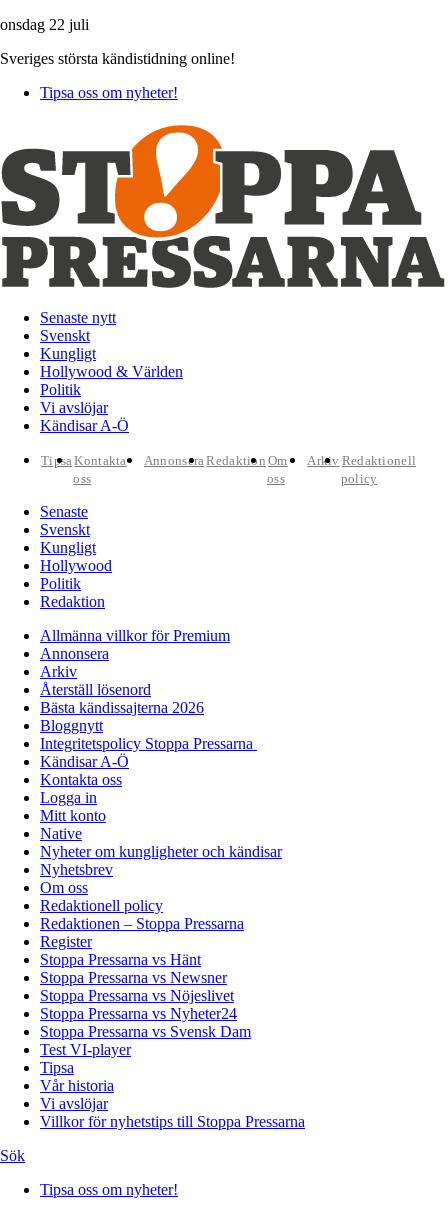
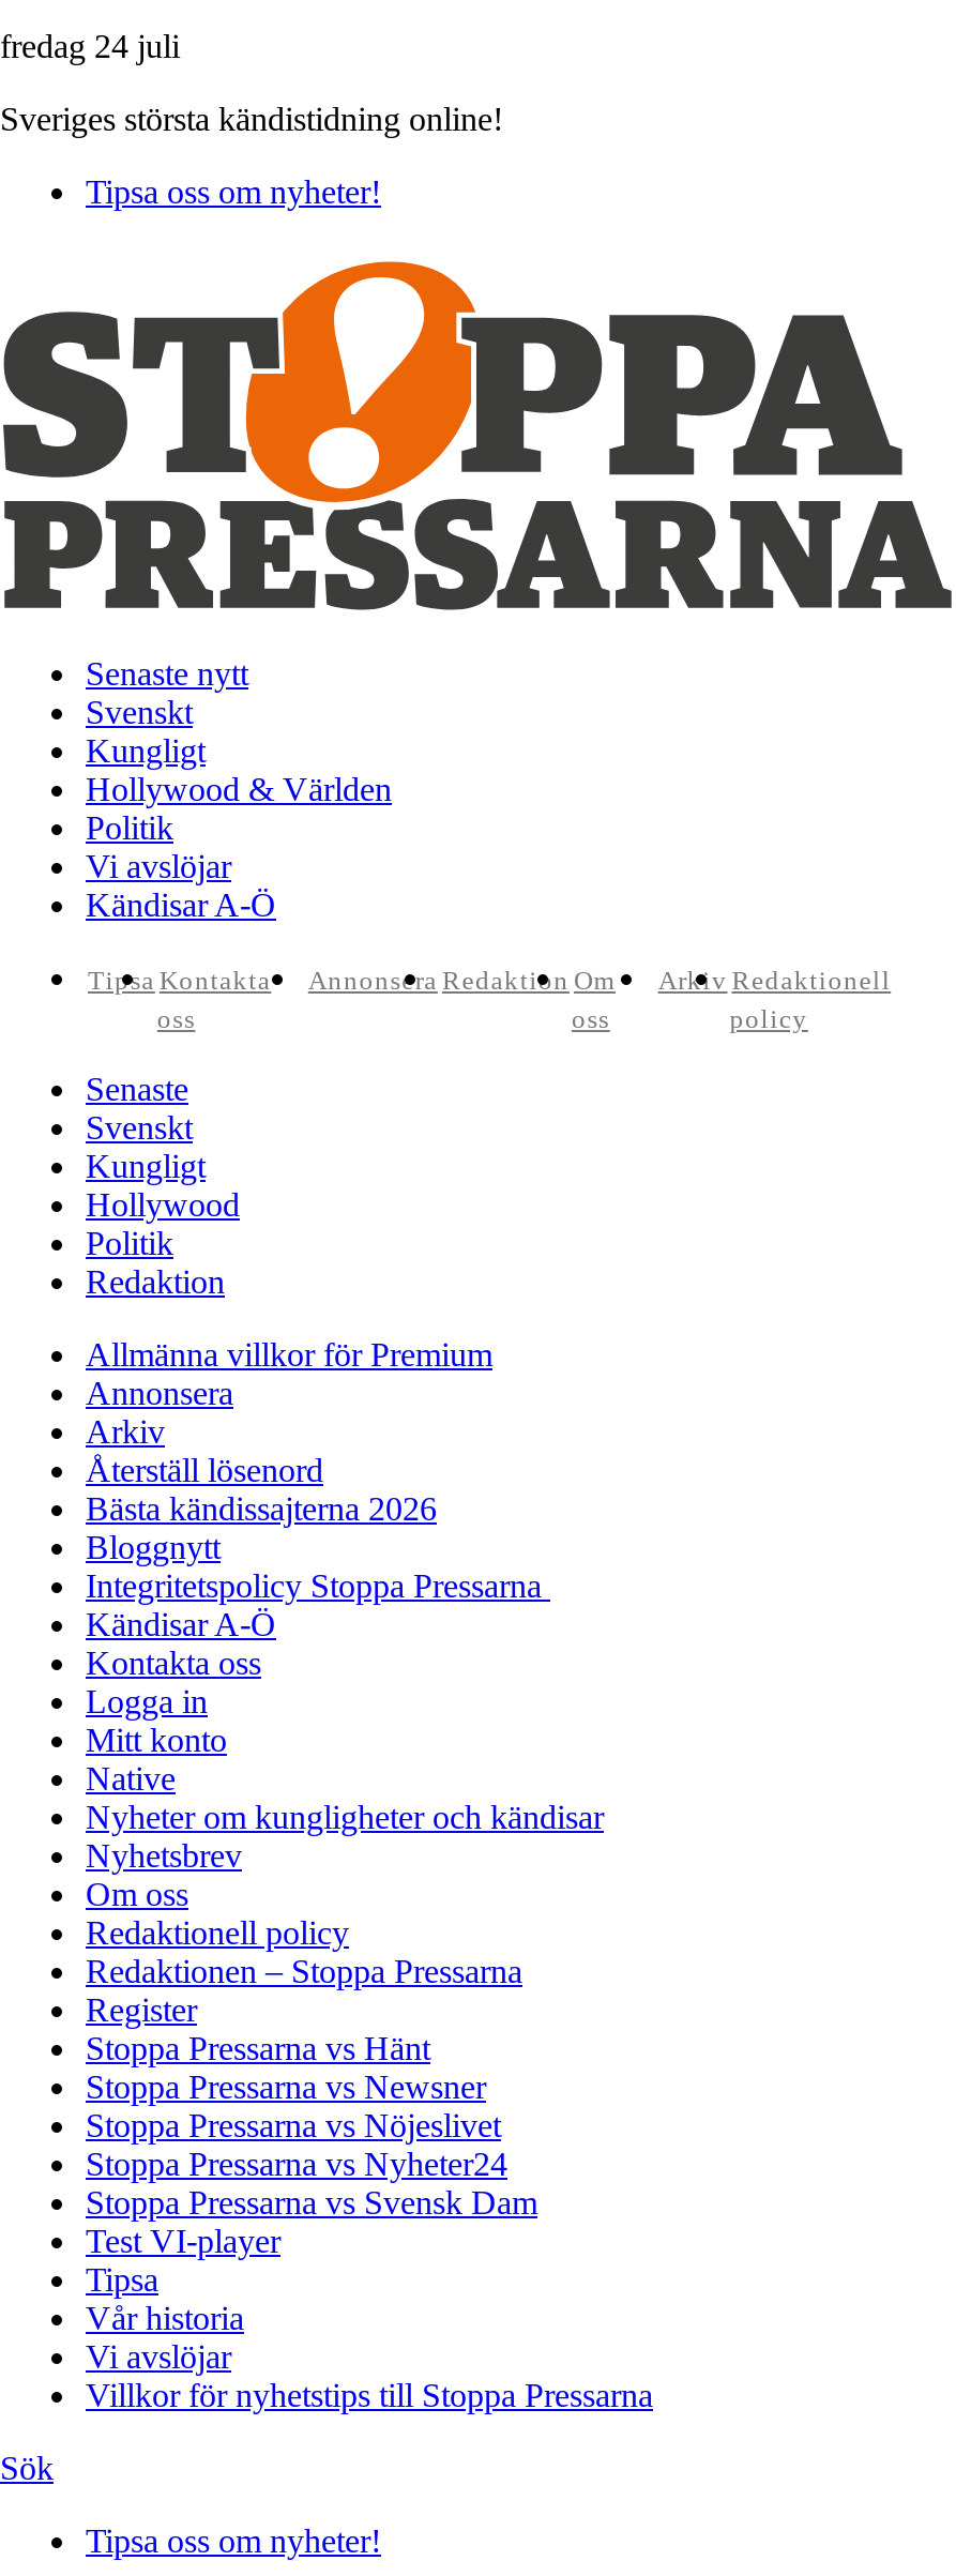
- onsdag 22 juli
+ fredag 24 juli
